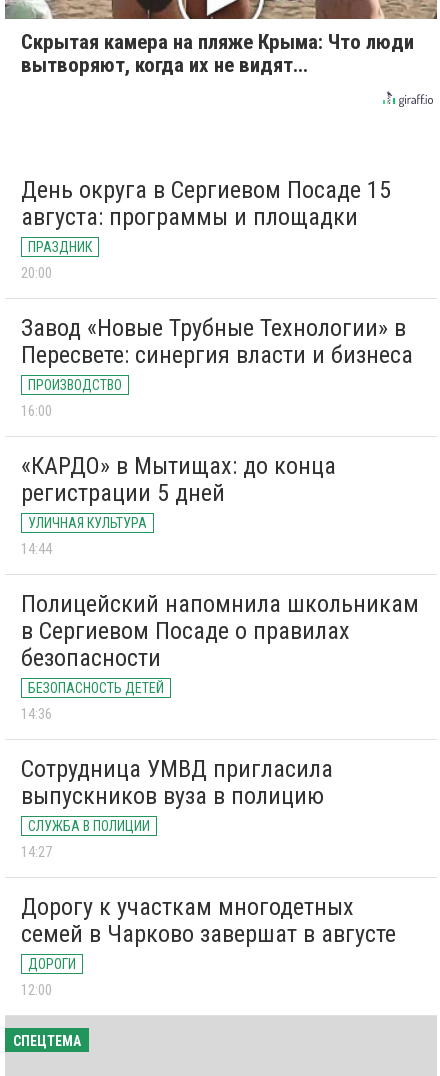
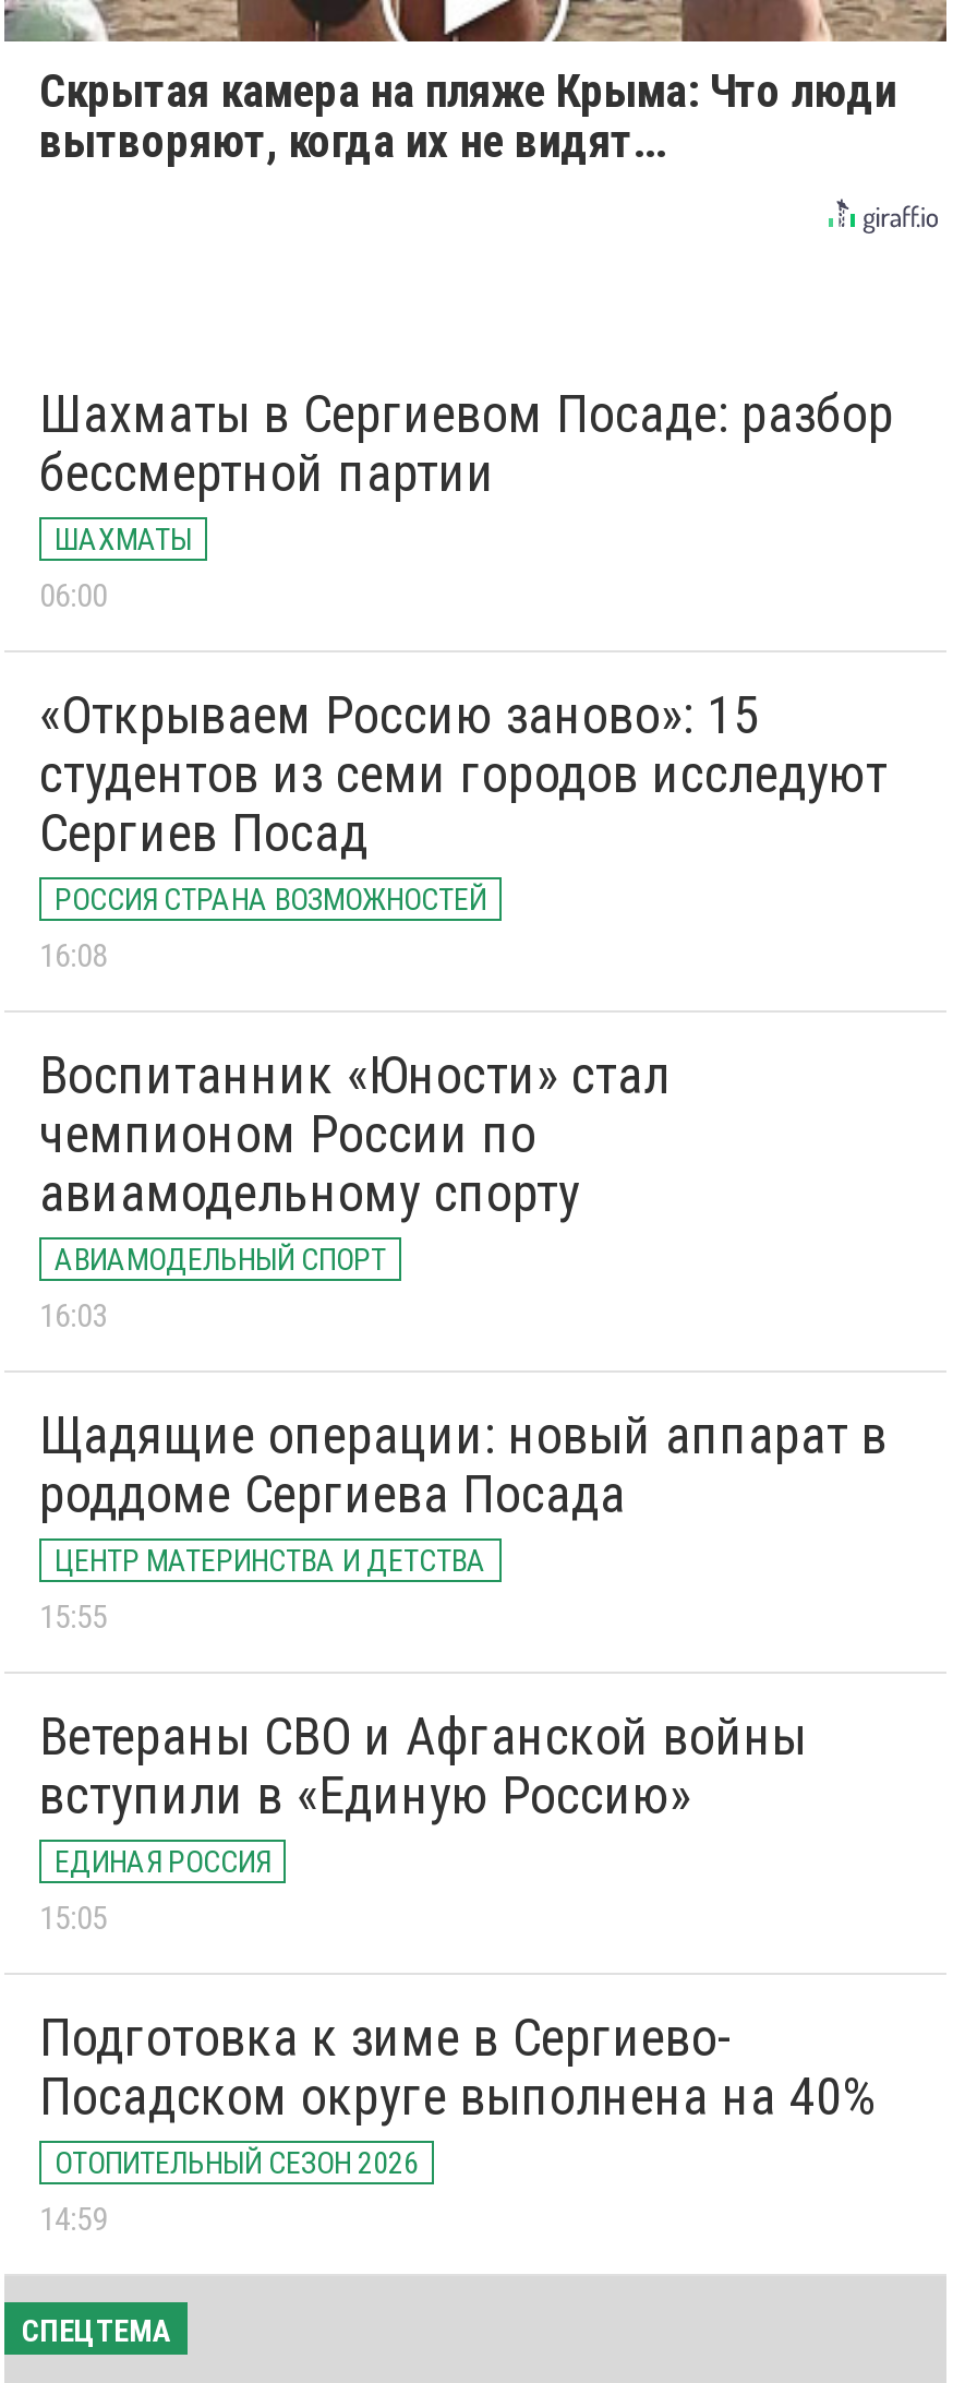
- День округа в Сергиевом Посаде 15
- августа: программы и площадки
- ПРАЗДНИК
+ Шахматы в Сергиевом Посаде: разбор
+ бессмертной партии
+ ШАХМАТЫ

- 20:00
+ 06:00

- Завод «Новые Трубные Технологии» в
- Пересвете: синергия власти и бизнеса
- ПРОИЗВОДСТВО
+ «Открываем Россию заново»: 15
+ студентов из семи городов исследуют
+ Сергиев Посад
+ РОССИЯ СТРАНА ВОЗМОЖНОСТЕЙ

- 16:00
+ 16:08

- «КАРДО» в Мытищах: до конца
- регистрации 5 дней
- УЛИЧНАЯ КУЛЬТУРА
+ Воспитанник «Юности» стал
+ чемпионом России по
+ авиамодельному спорту
+ АВИАМОДЕЛЬНЫЙ СПОРТ

- 14:44
+ 16:03

- Полицейский напомнила школьникам
- в Сергиевом Посаде о правилах
- безопасности
- БЕЗОПАСНОСТЬ ДЕТЕЙ
+ Щадящие операции: новый аппарат в
+ роддоме Сергиева Посада
+ ЦЕНТР МАТЕРИНСТВА И ДЕТСТВА

- 14:36
+ 15:55

- Сотрудница УМВД пригласила
- выпускников вуза в полицию
- СЛУЖБА В ПОЛИЦИИ
+ Ветераны СВО и Афганской войны
+ вступили в «Единую Россию»
+ ЕДИНАЯ РОССИЯ

- 14:27
+ 15:05

- Дорогу к участкам многодетных
- семей в Чарково завершат в августе
- ДОРОГИ
+ Подготовка к зиме в Сергиево-
+ Посадском округе выполнена на 40%
+ ОТОПИТЕЛЬНЫЙ СЕЗОН 2026

- 12:00
+ 14:59
